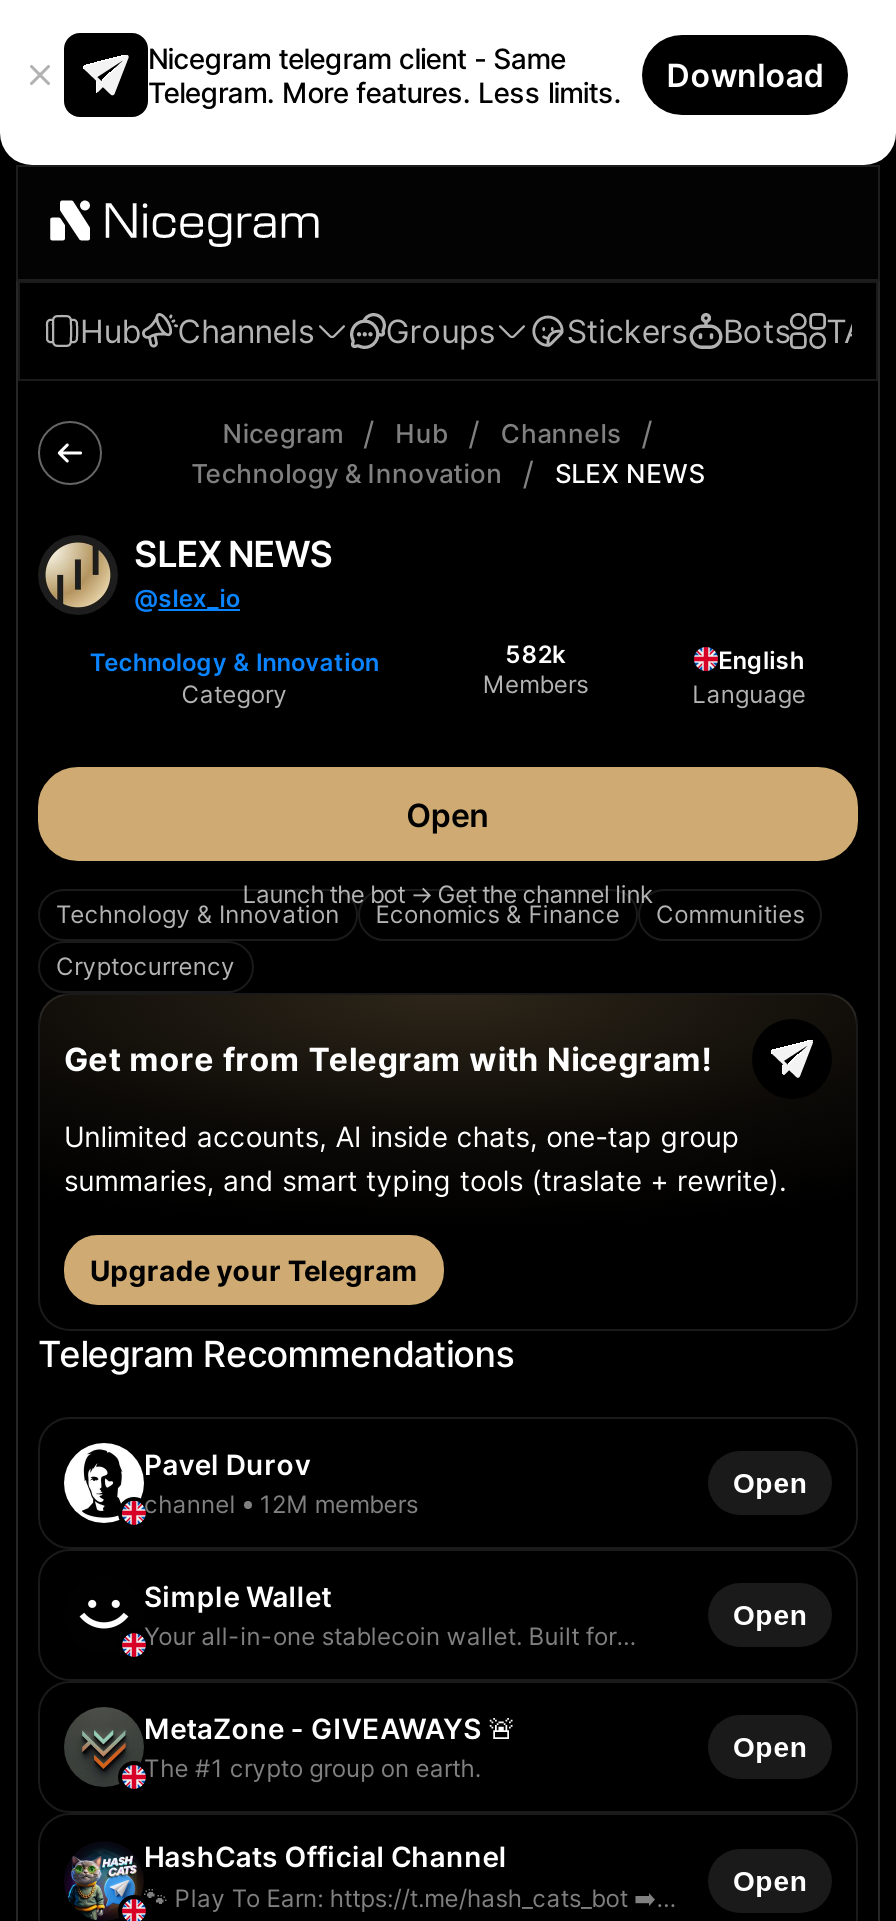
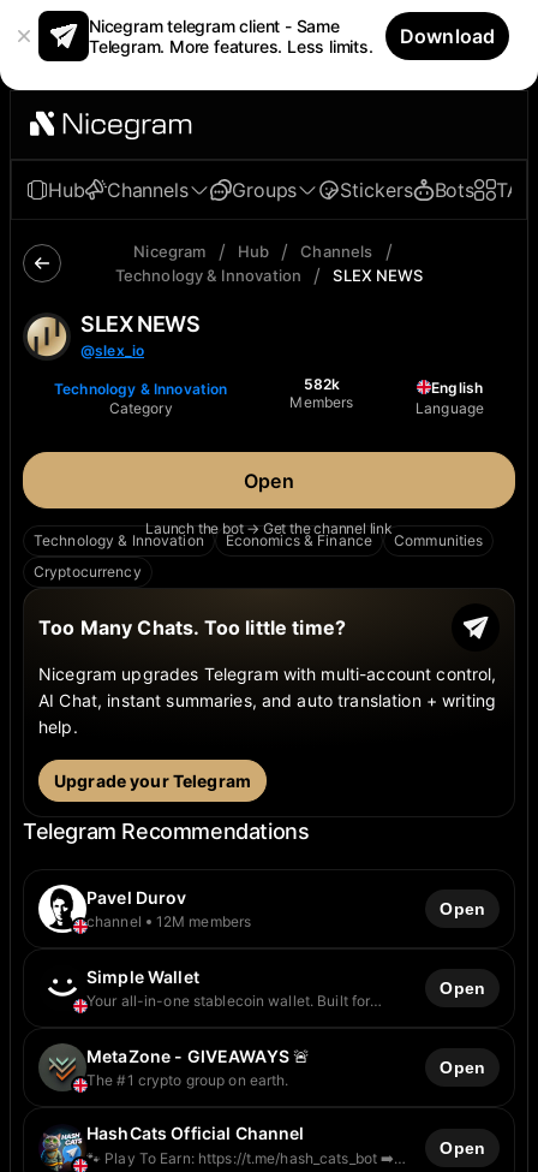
- Get more from Telegram with Nicegram!
+ Too Many Chats. Too little time?

- Unlimited accounts, AI inside chats, one-tap group
- summaries, and smart typing tools (traslate + rewrite).
+ Nicegram upgrades Telegram with multi-account control,
+ AI Chat, instant summaries, and auto translation + writing
+ help.
